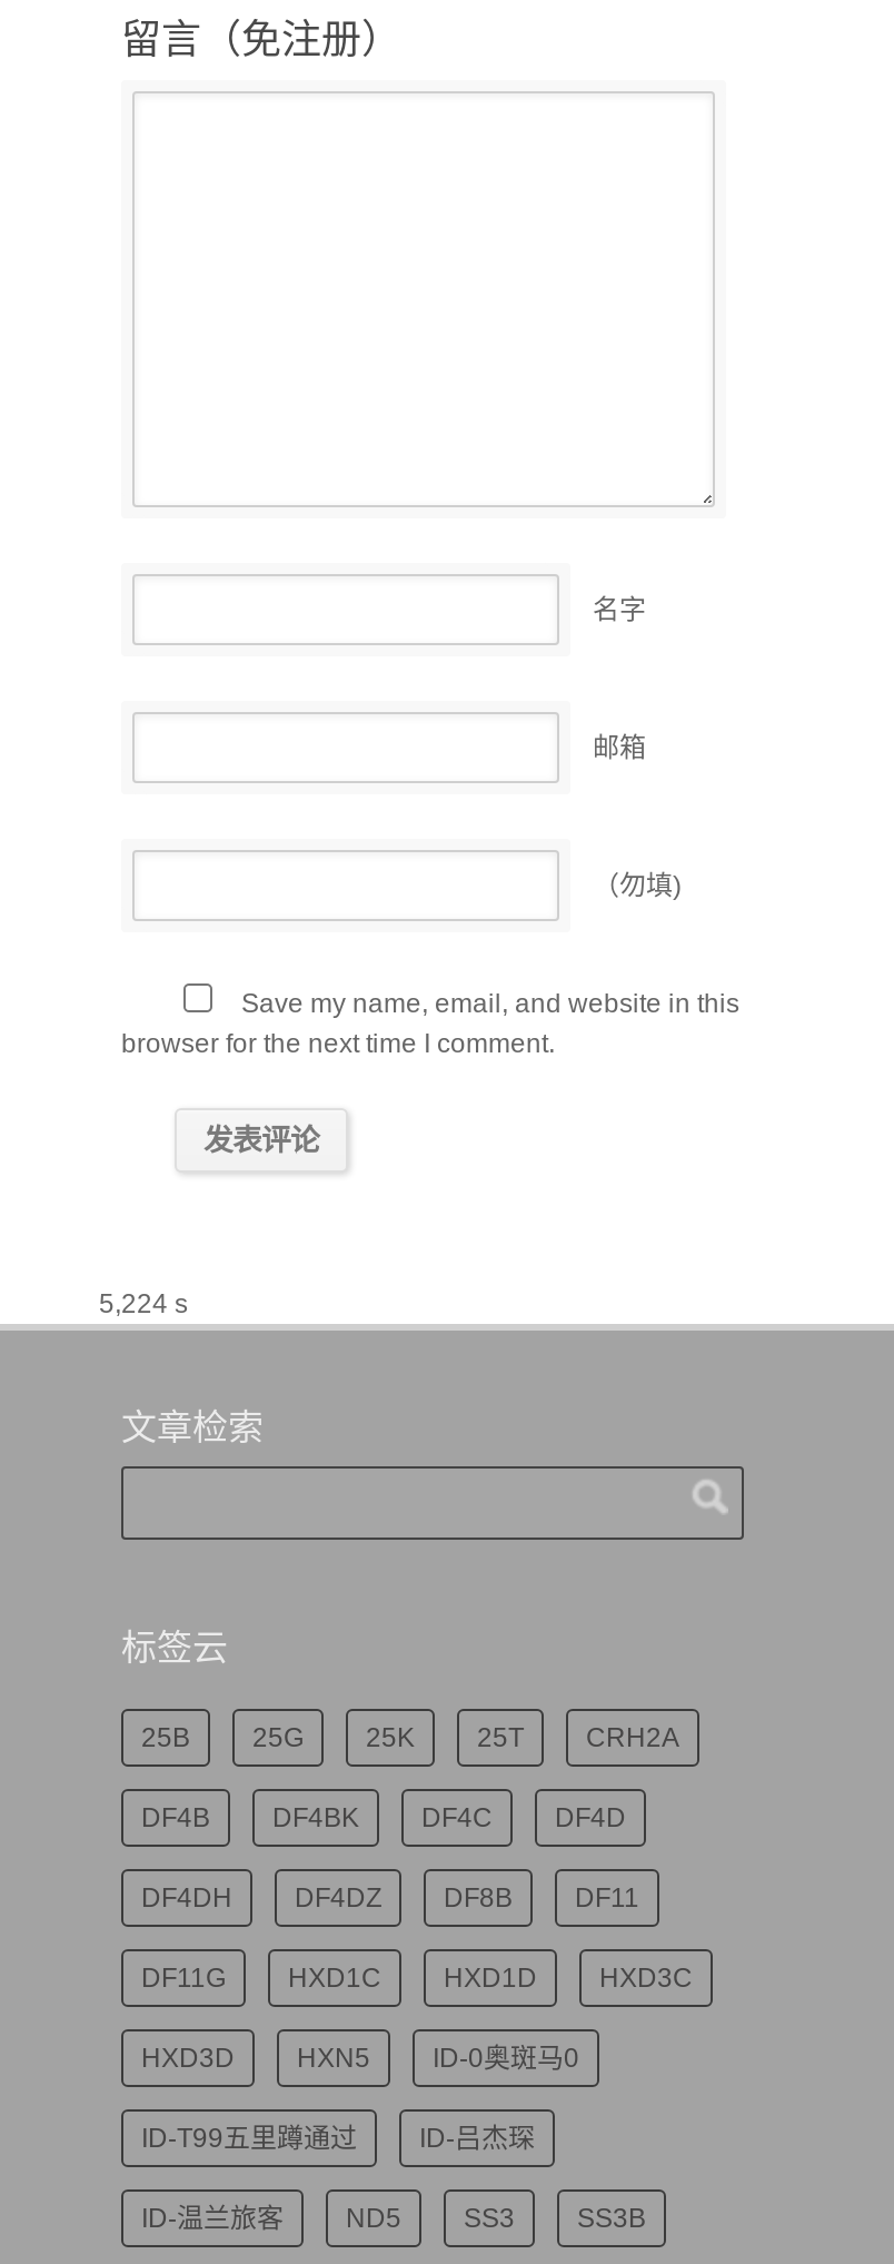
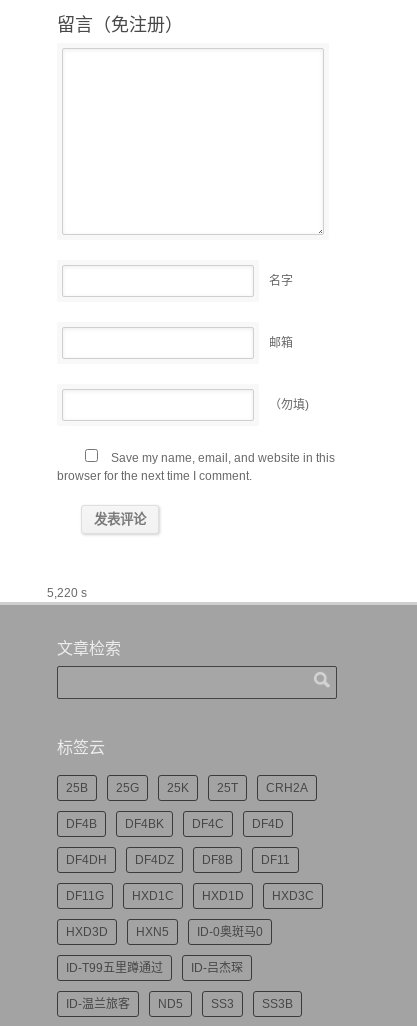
- 5,224 s
+ 5,220 s
